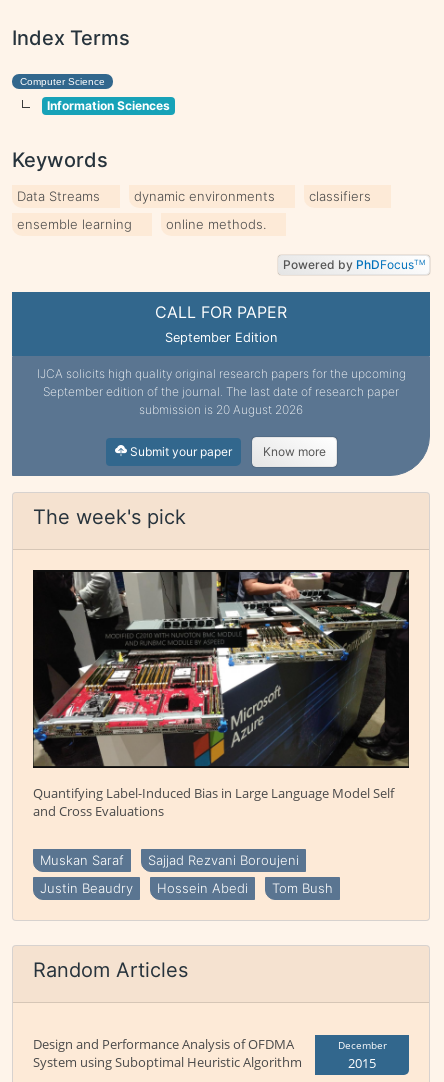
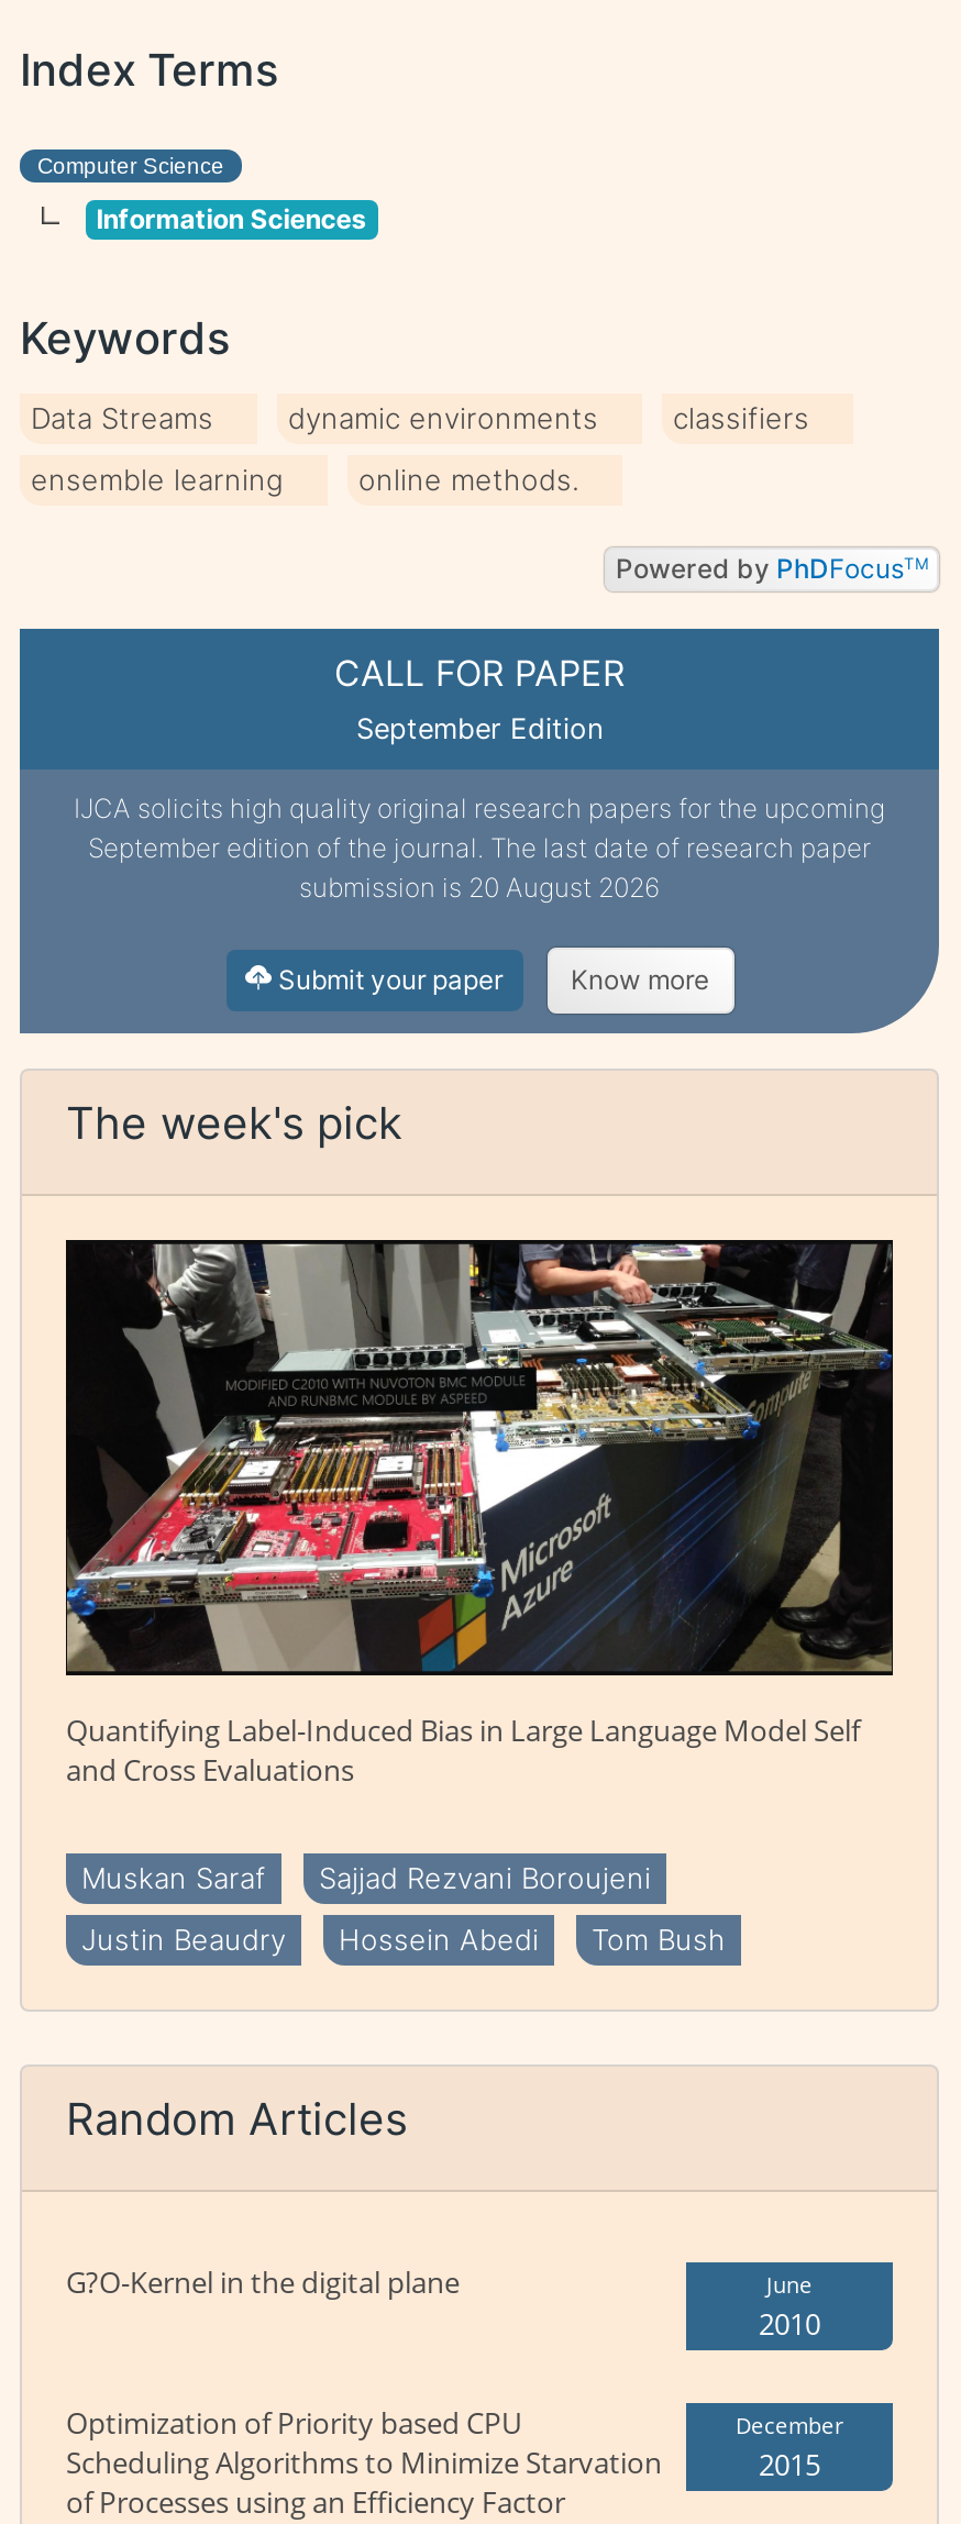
- Design and Performance Analysis of OFDMA
- System using Suboptimal Heuristic Algorithm
+ G?O-Kernel in the digital plane
+ June
+ 2010
+ Optimization of Priority based CPU
+ Scheduling Algorithms to Minimize Starvation
+ of Processes using an Efficiency Factor
